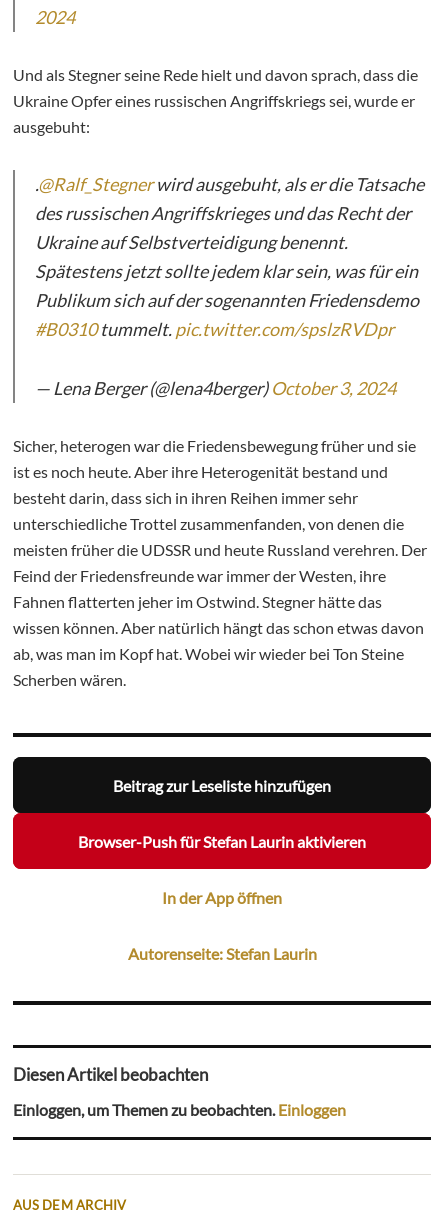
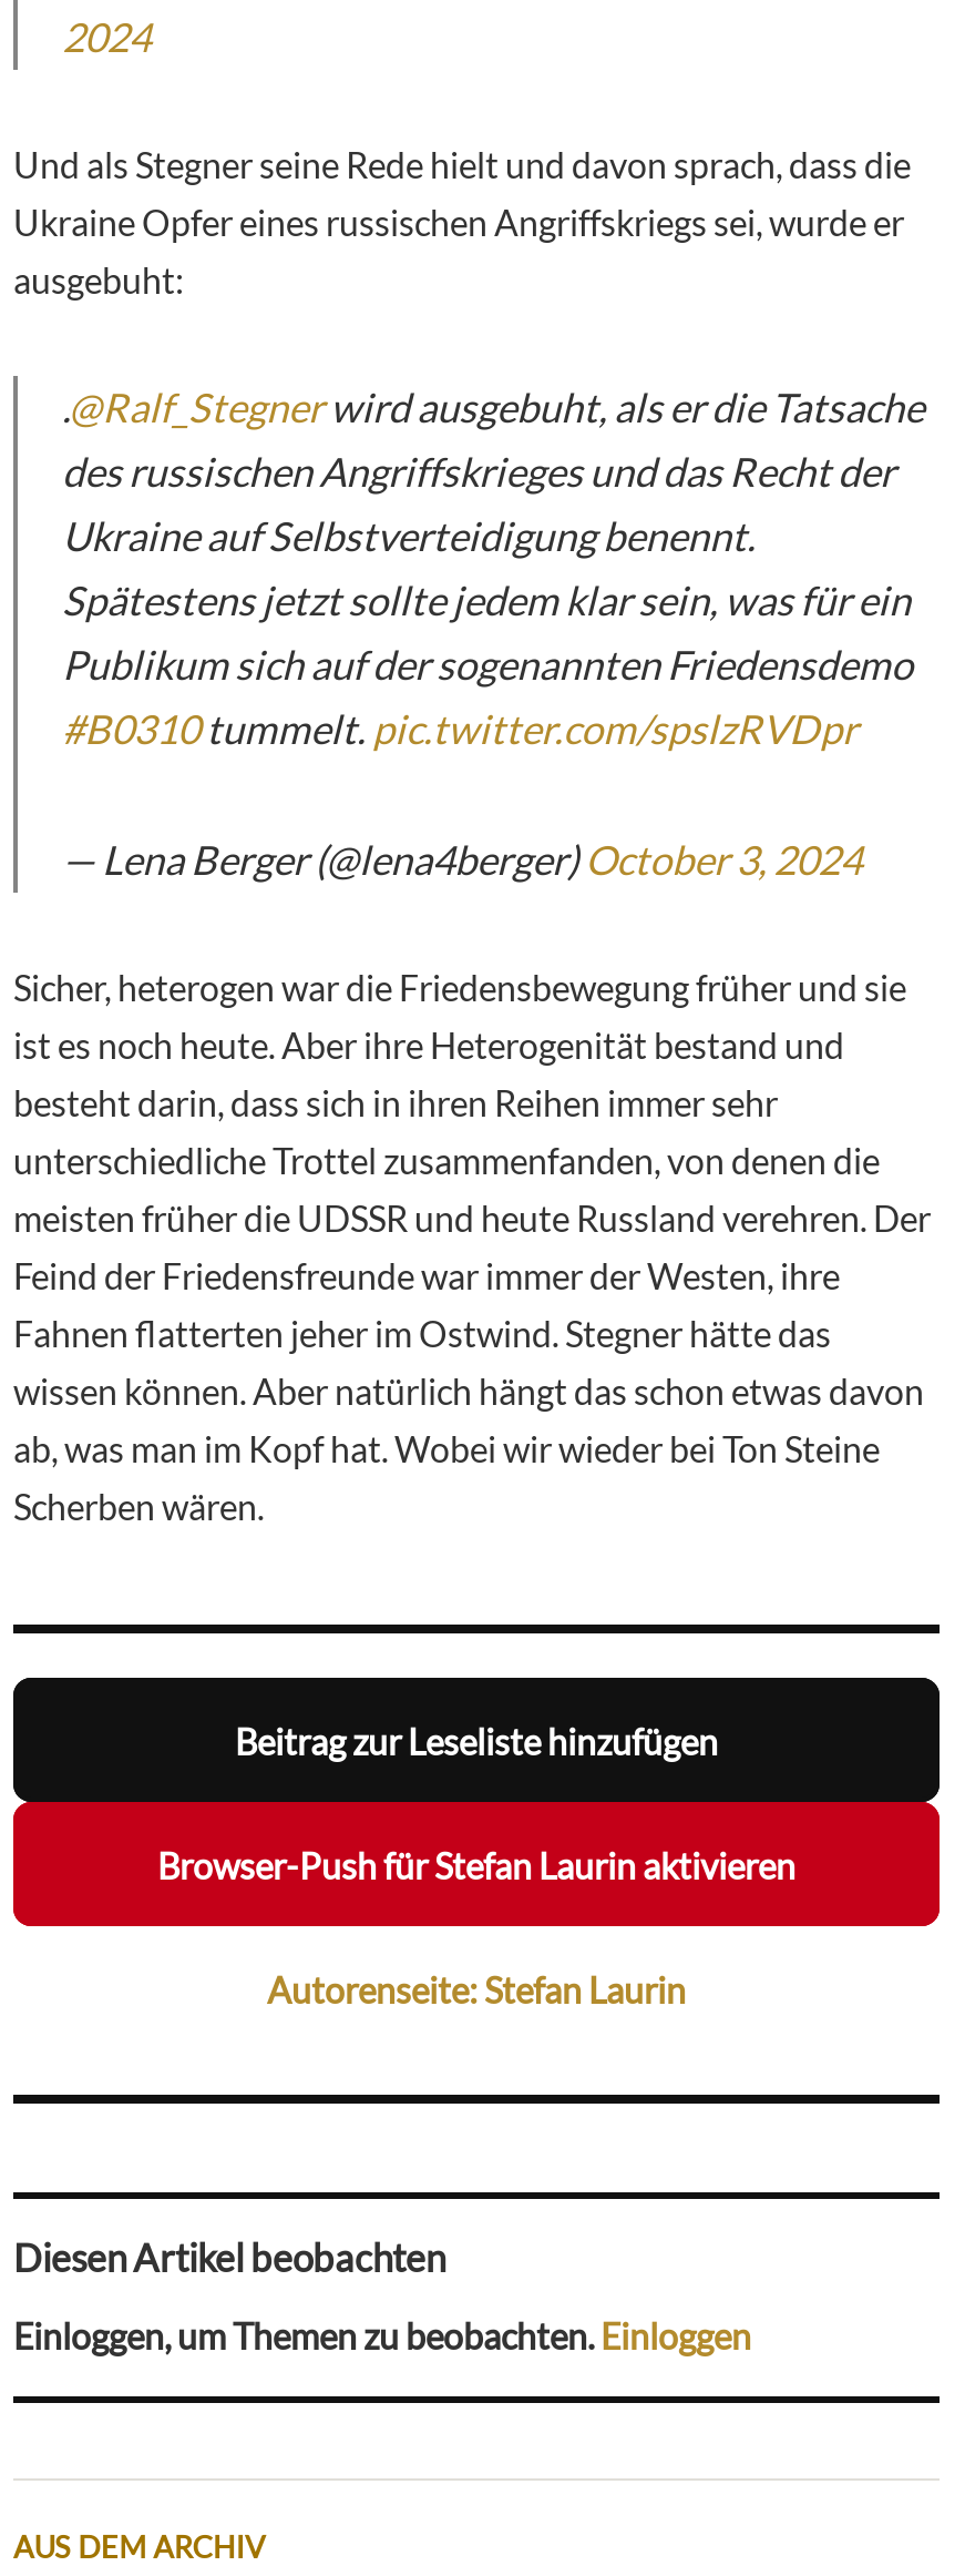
- In der App öffnen
